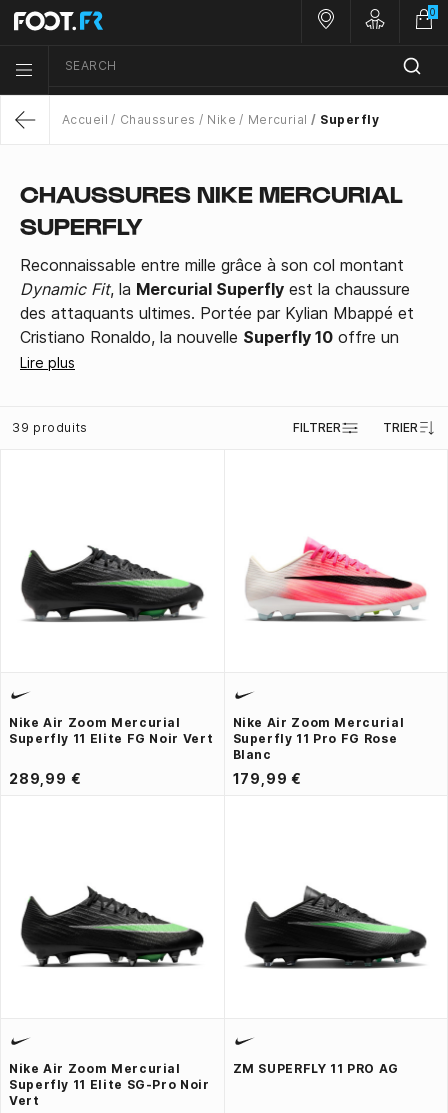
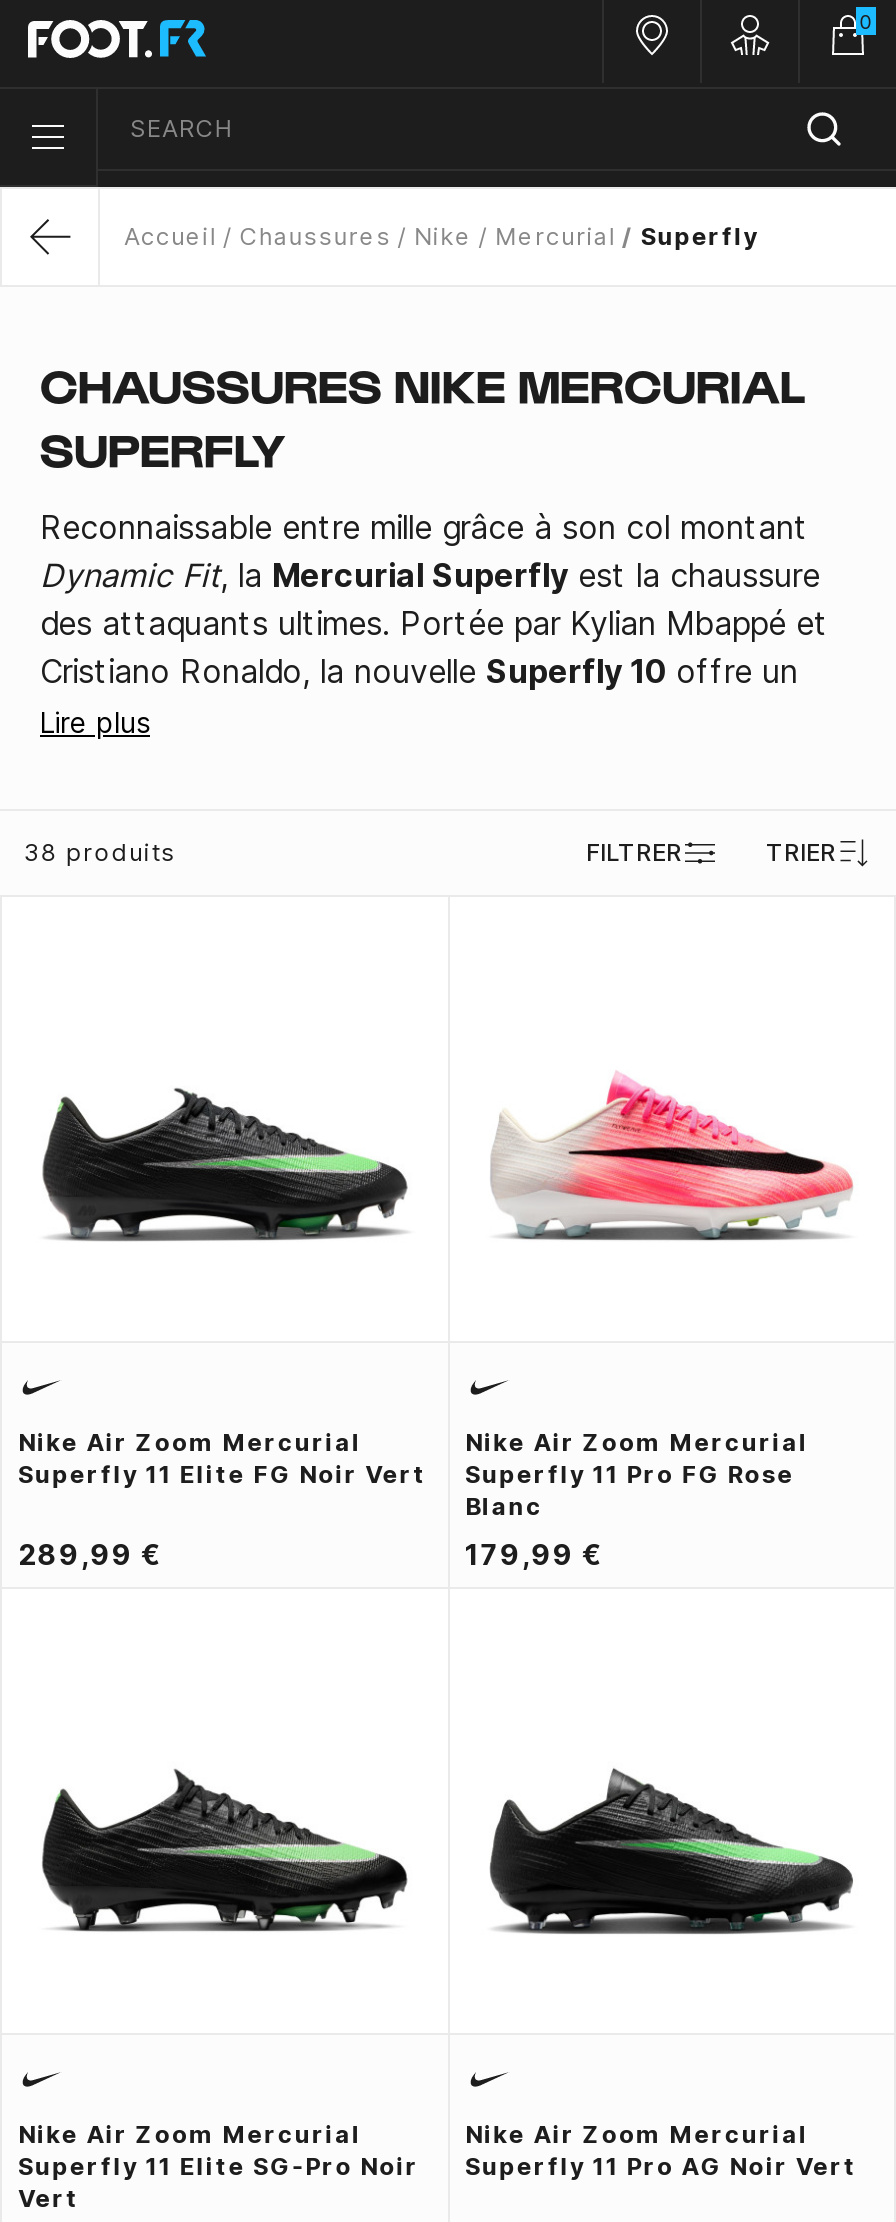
- 39 produits
+ 38 produits

- ZM SUPERFLY 11 PRO AG
+ Nike Air Zoom Mercurial
+ Superfly 11 Pro AG Noir Vert
